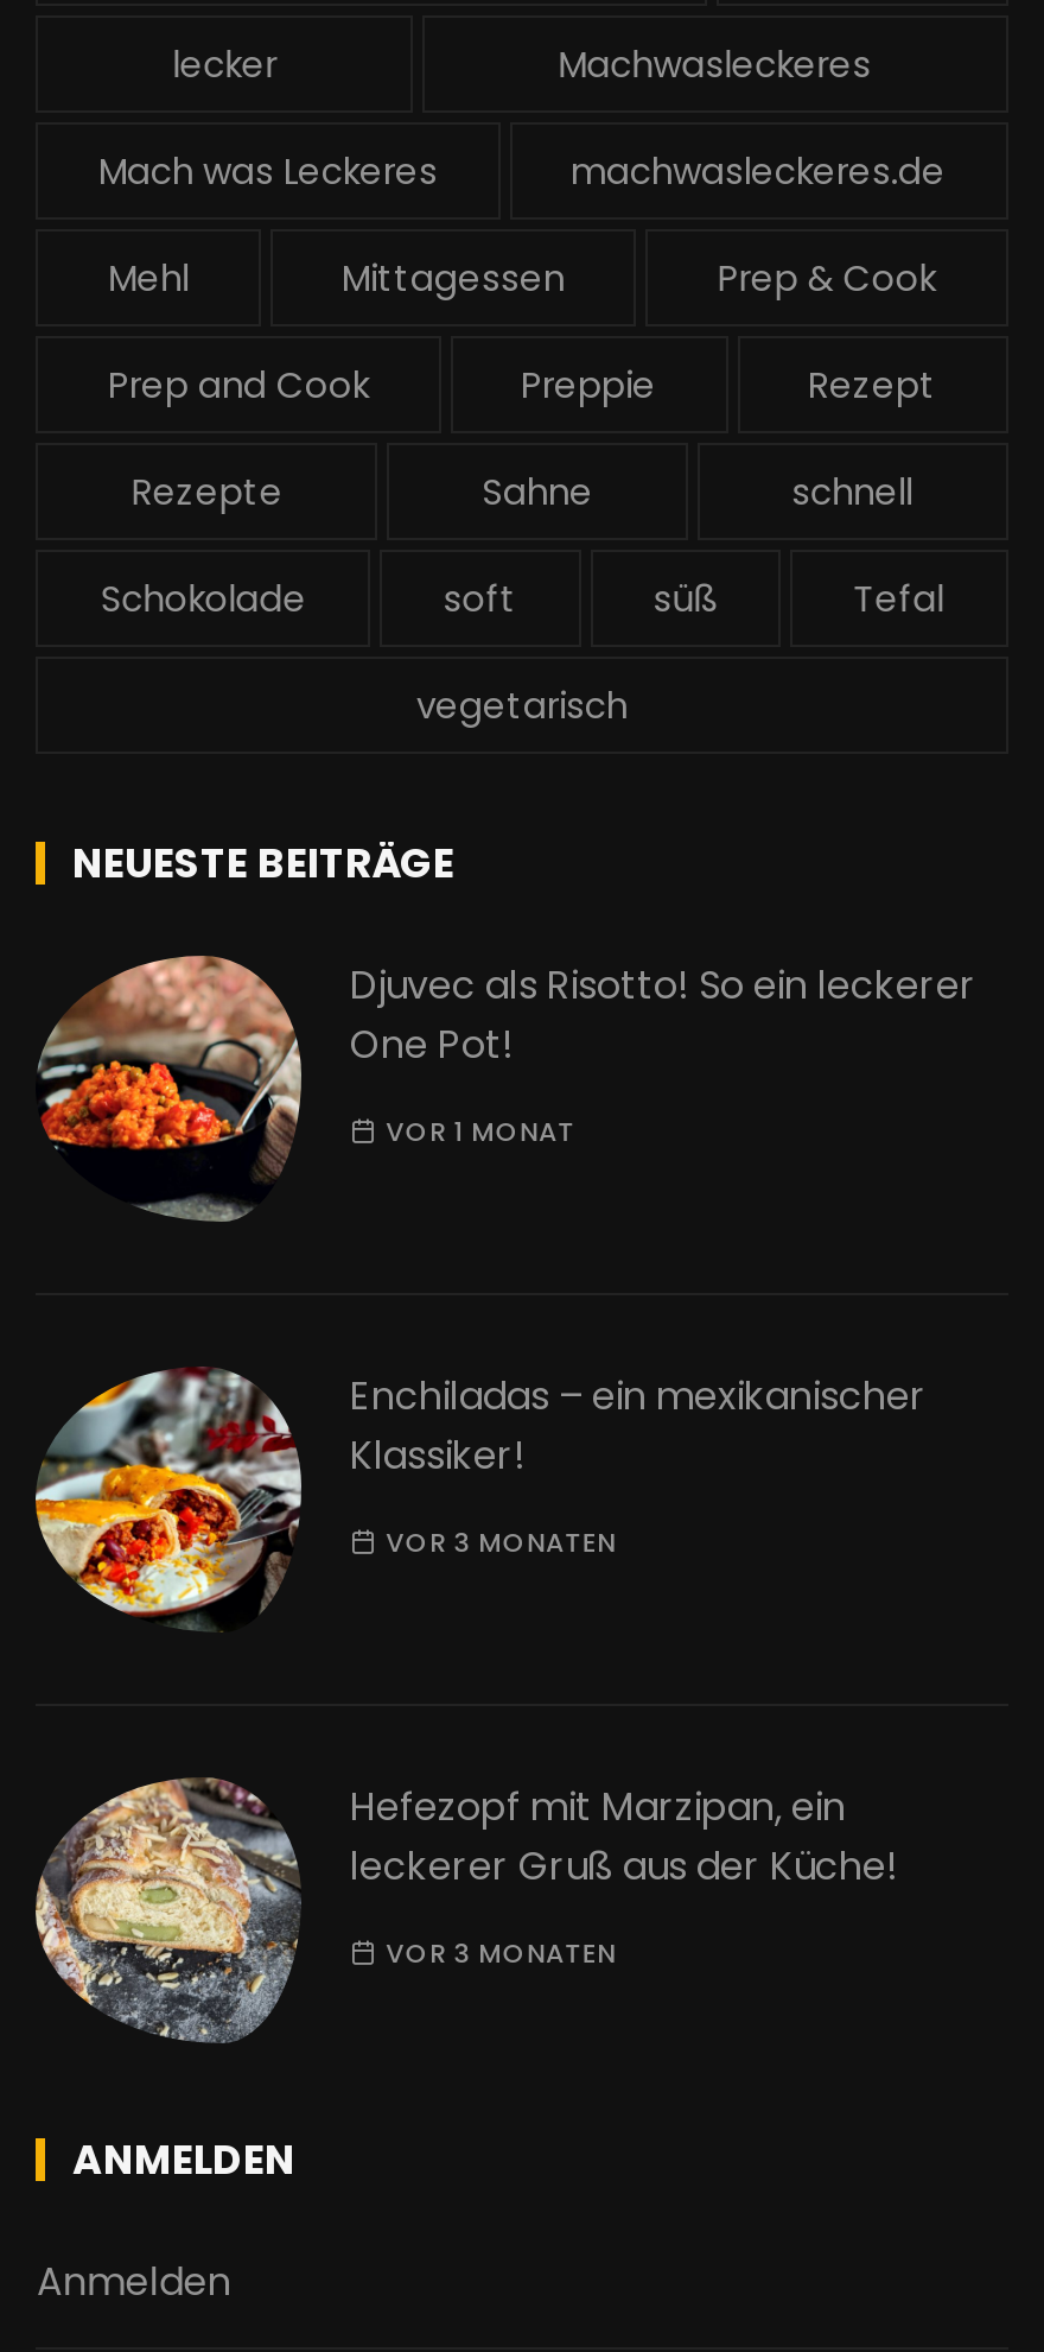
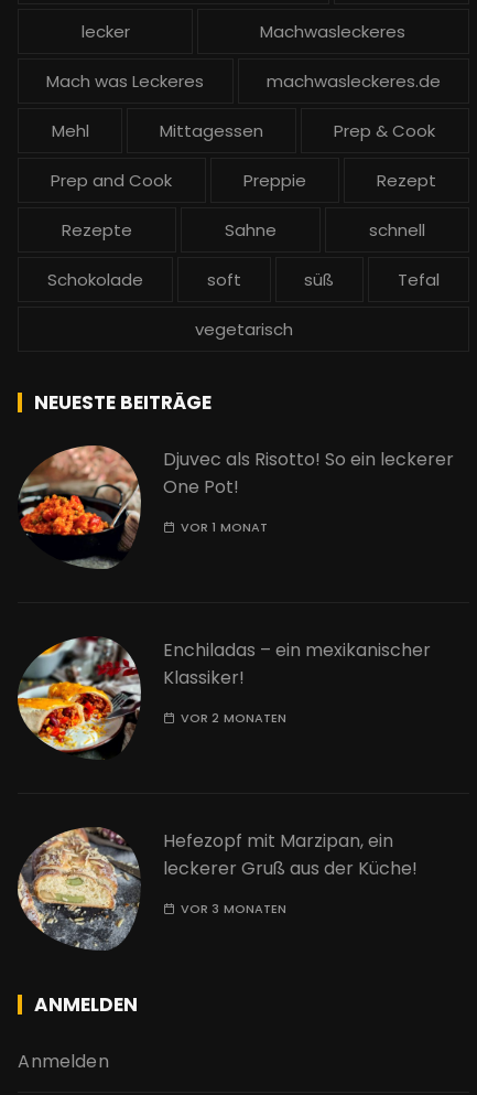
- VOR 3 MONATEN
+ VOR 2 MONATEN
